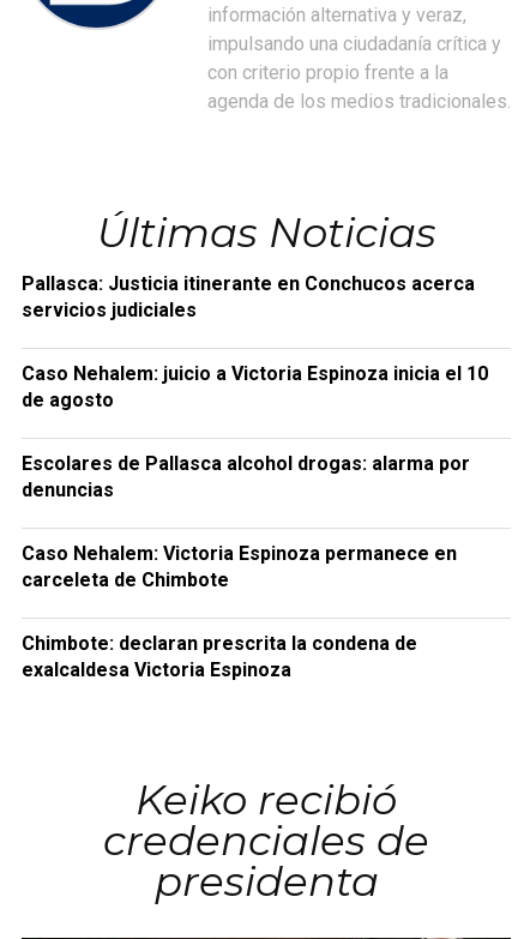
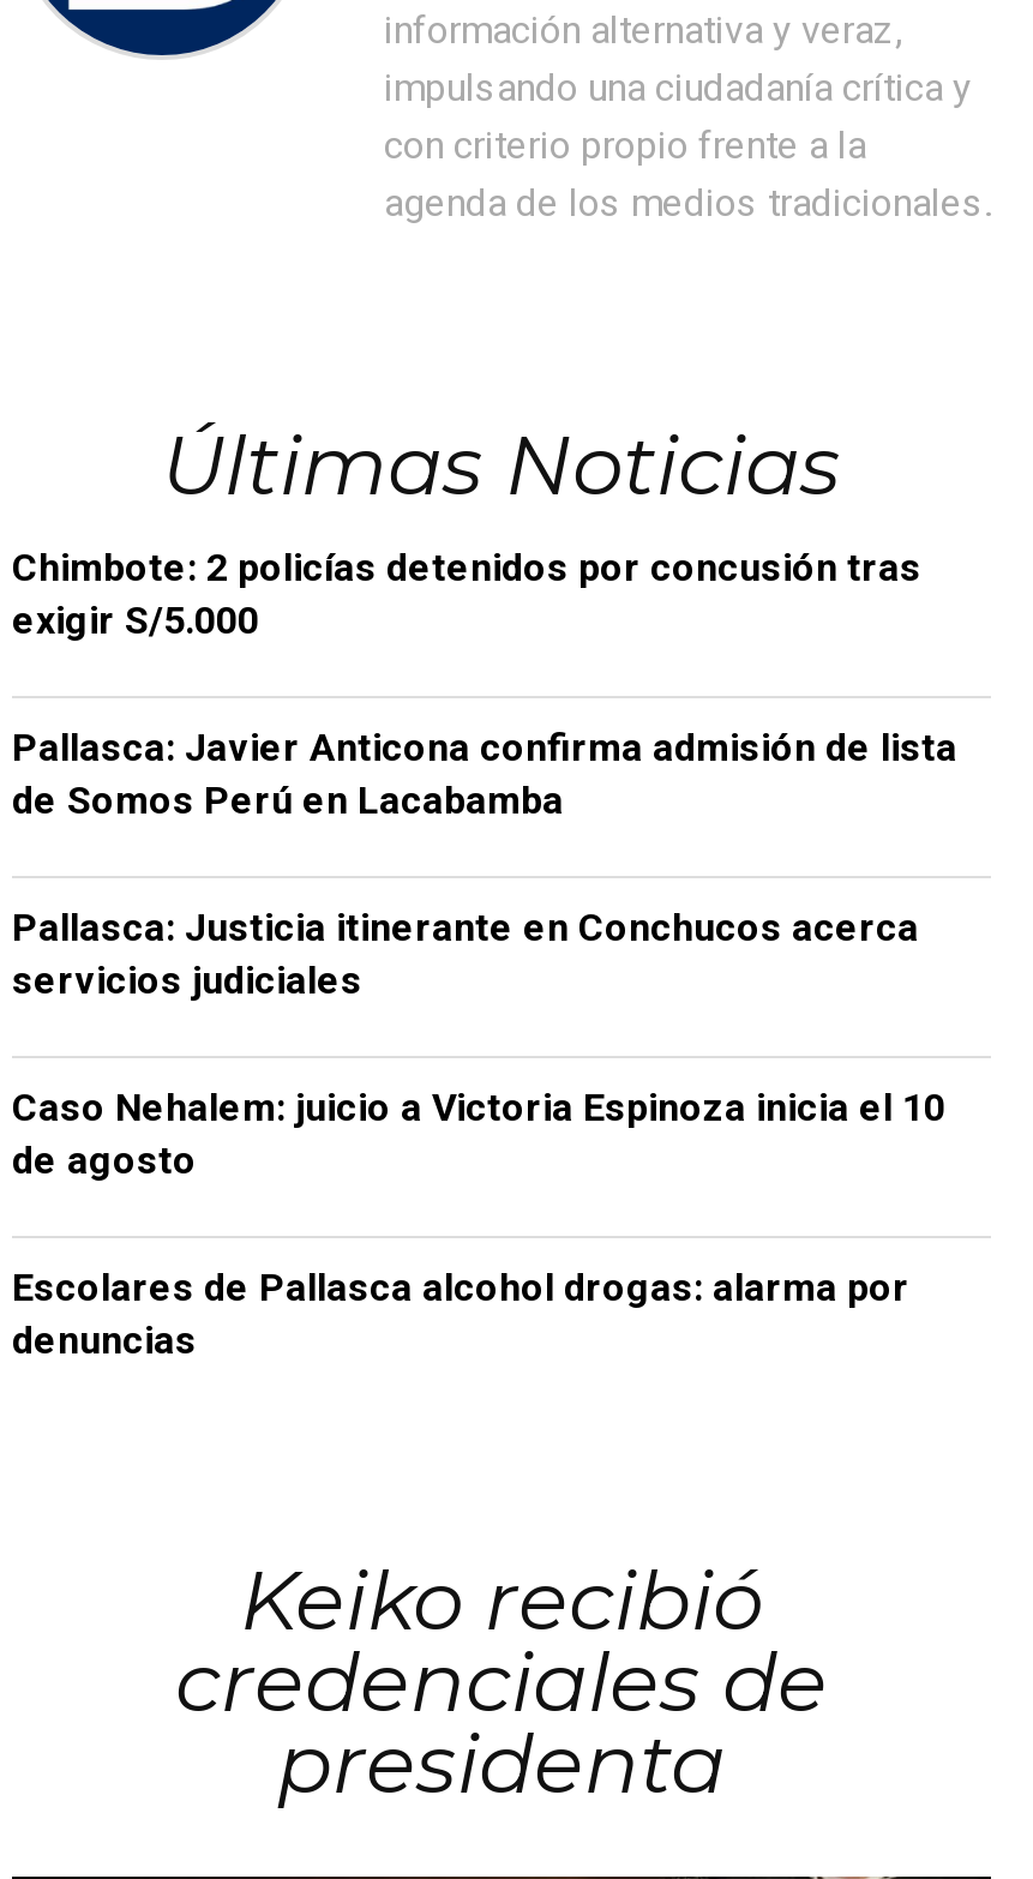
+ Chimbote: 2 policías detenidos por concusión tras
+ exigir S/5.000
+ Pallasca: Javier Anticona confirma admisión de lista
+ de Somos Perú en Lacabamba

moved down: Pallasca: Justicia itinerante en Conchucos acerca | servicios judiciales | Caso Nehalem: juicio a Victoria Espinoza inicia el 10 | de agosto | Escolares de Pallasca alcohol drogas: alarma por | denuncias

- Caso Nehalem: Victoria Espinoza permanece en
- carceleta de Chimbote
- Chimbote: declaran prescrita la condena de
- exalcaldesa Victoria Espinoza
